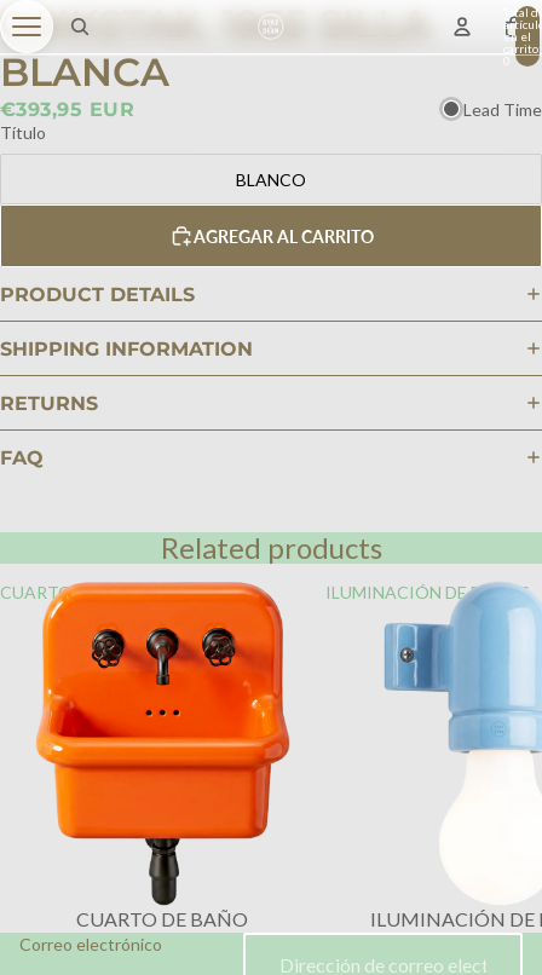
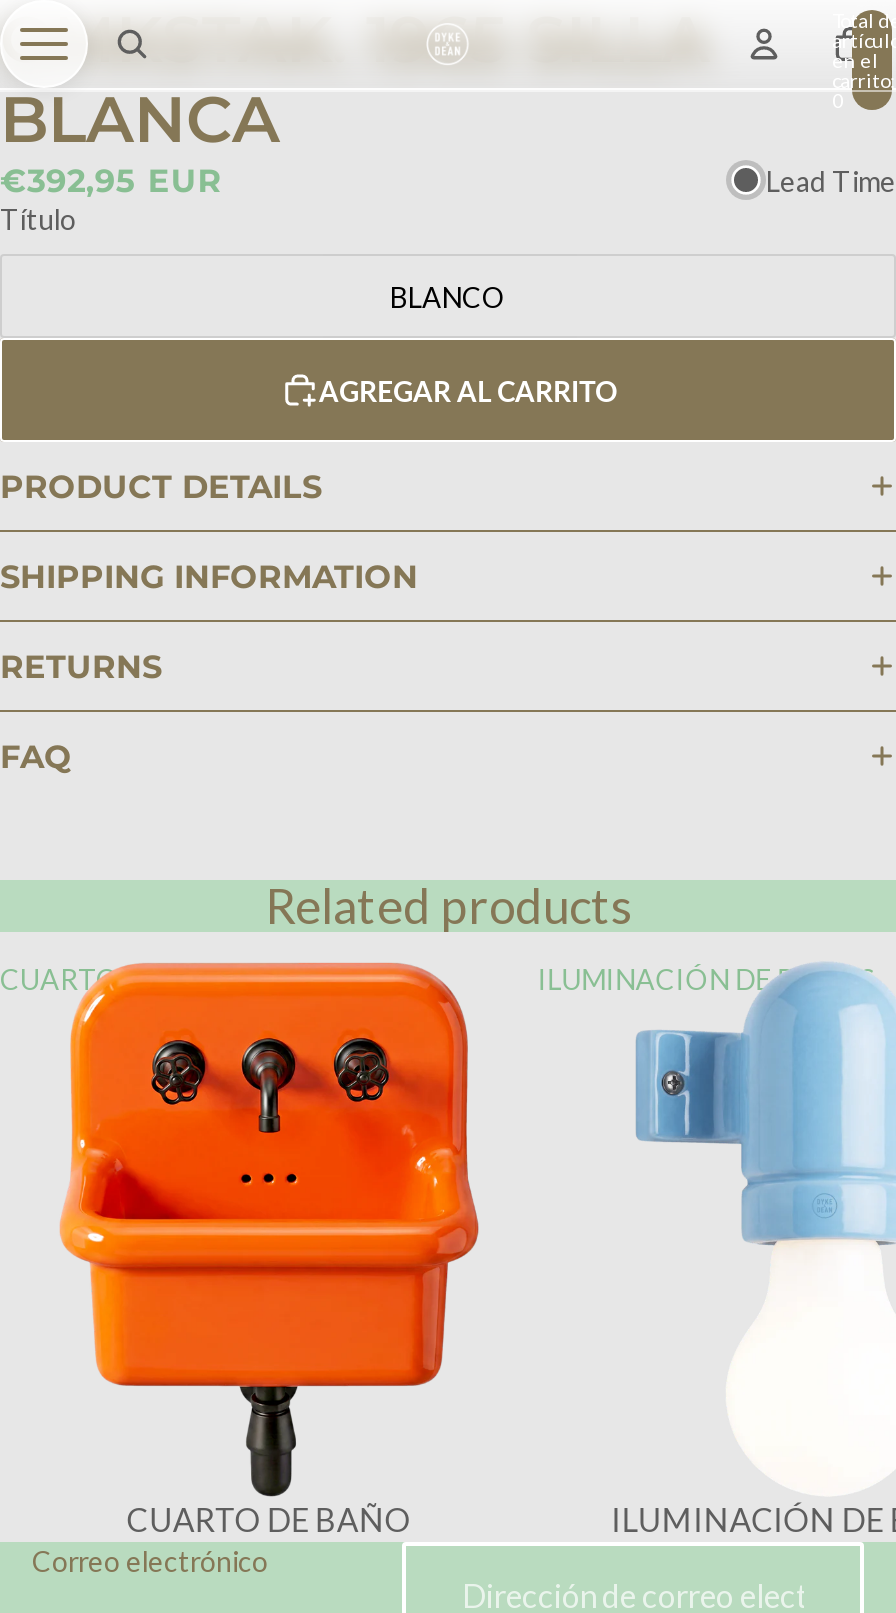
- €393,95 EUR
+ €392,95 EUR
